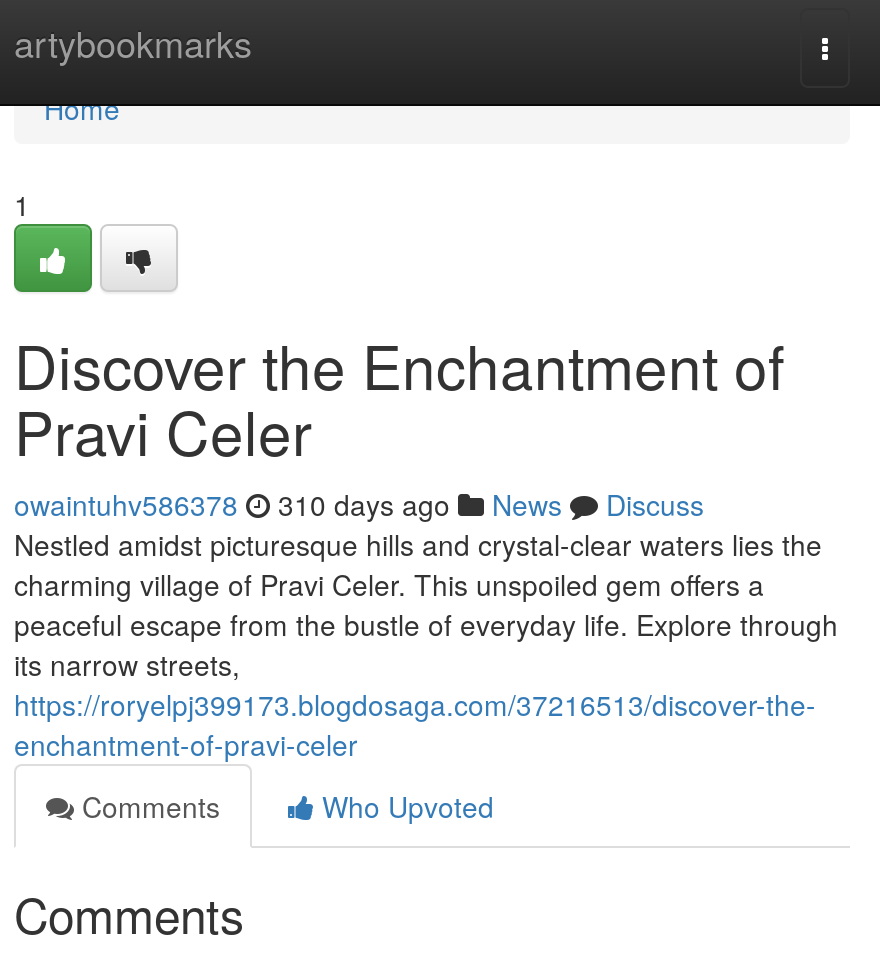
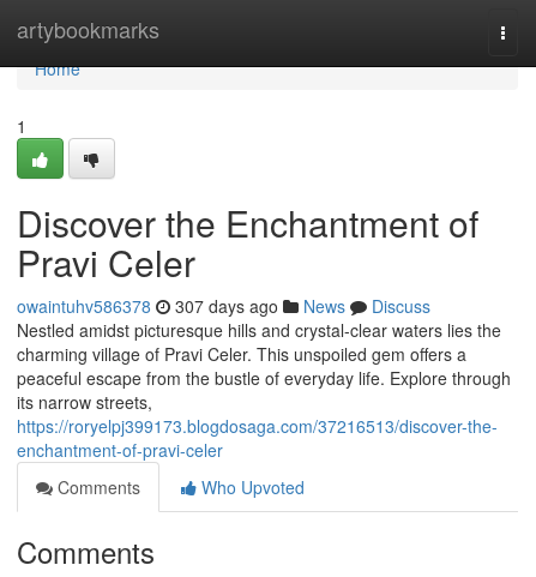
- owaintuhv586378 310 days ago News Discuss
+ owaintuhv586378 307 days ago News Discuss
